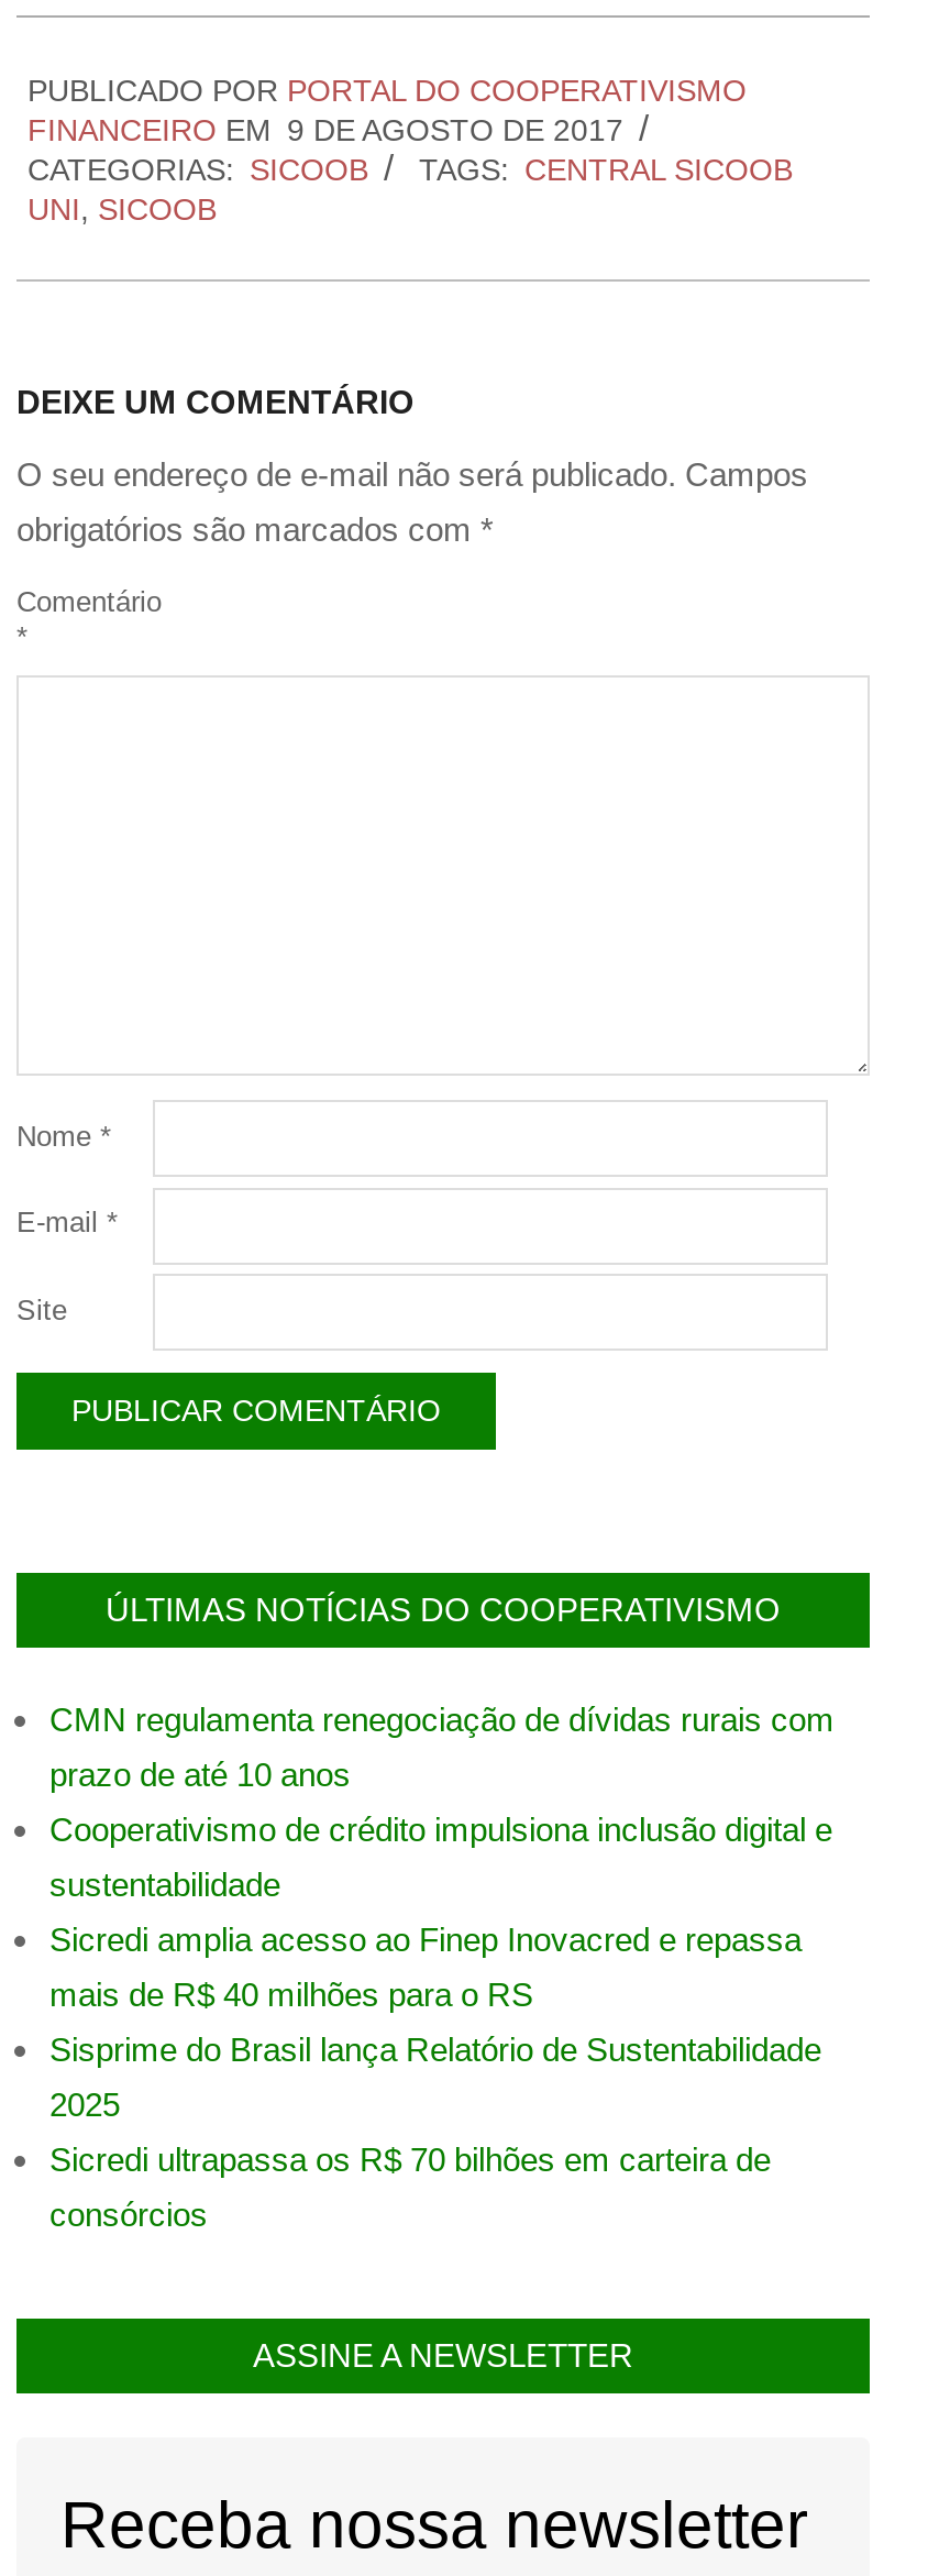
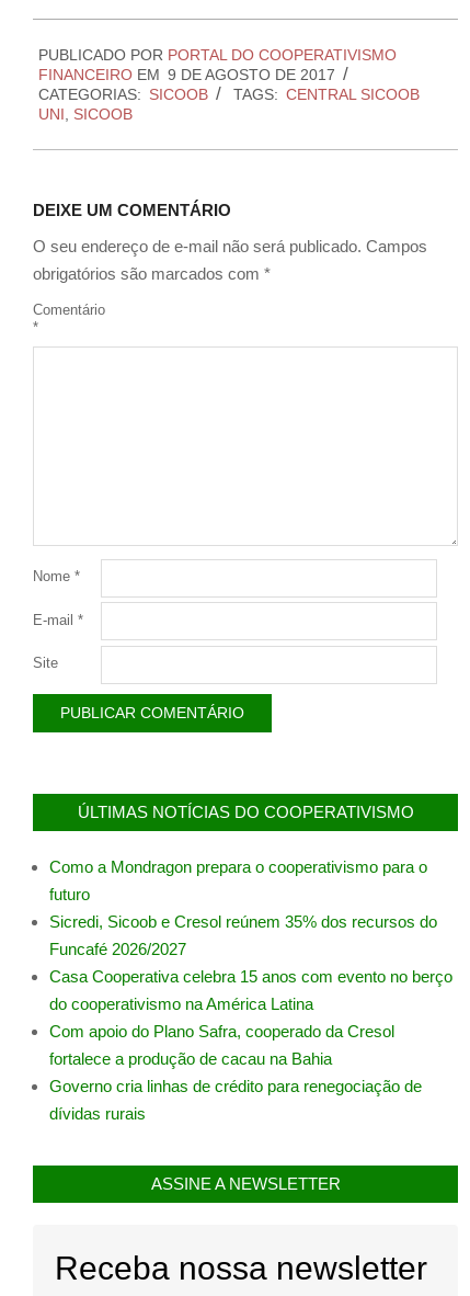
- CMN regulamenta renegociação de dívidas rurais com
+ Como a Mondragon prepara o cooperativismo para o

- prazo de até 10 anos
+ futuro

- Cooperativismo de crédito impulsiona inclusão digital e
+ Sicredi, Sicoob e Cresol reúnem 35% dos recursos do

- sustentabilidade
+ Funcafé 2026/2027

- Sicredi amplia acesso ao Finep Inovacred e repassa
+ Casa Cooperativa celebra 15 anos com evento no berço

- mais de R$ 40 milhões para o RS
+ do cooperativismo na América Latina

- Sisprime do Brasil lança Relatório de Sustentabilidade
+ Com apoio do Plano Safra, cooperado da Cresol

- 2025
+ fortalece a produção de cacau na Bahia

- Sicredi ultrapassa os R$ 70 bilhões em carteira de
+ Governo cria linhas de crédito para renegociação de

- consórcios
+ dívidas rurais
